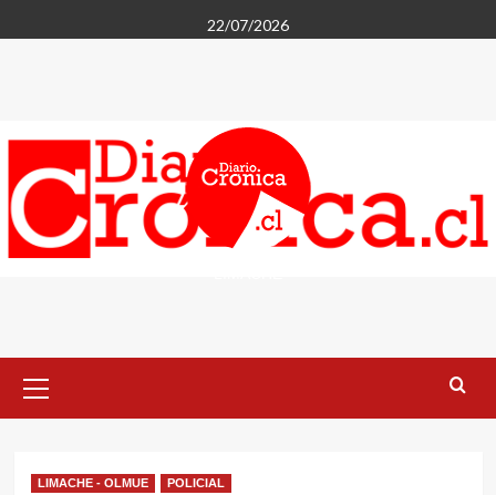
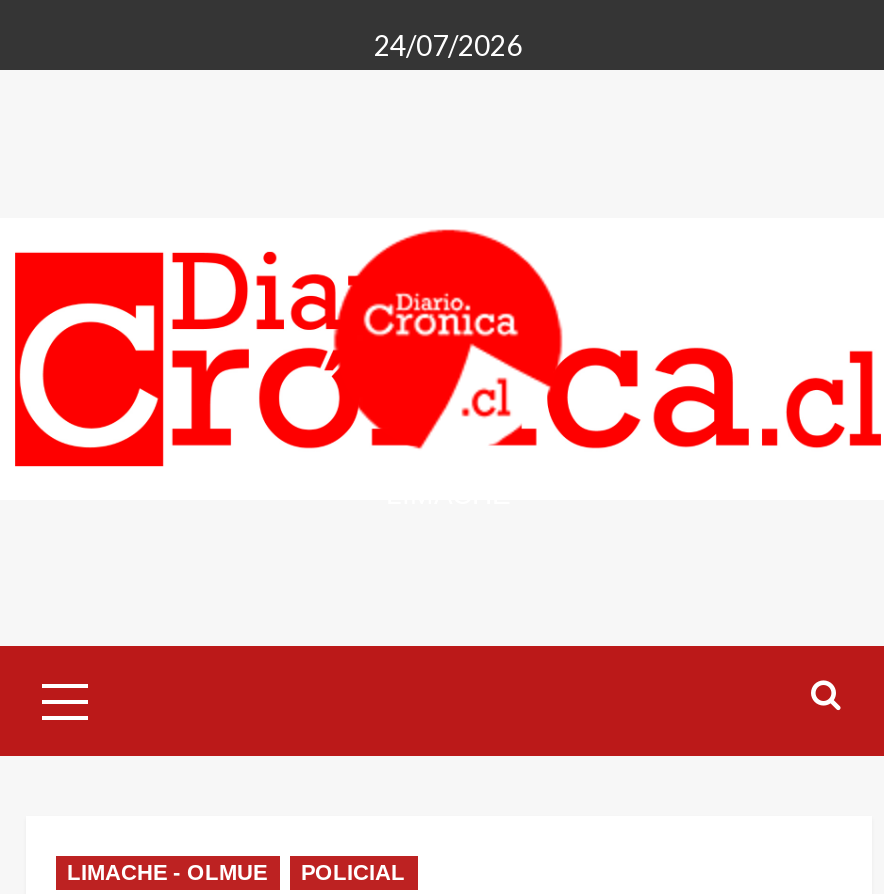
- 22/07/2026
+ 24/07/2026
